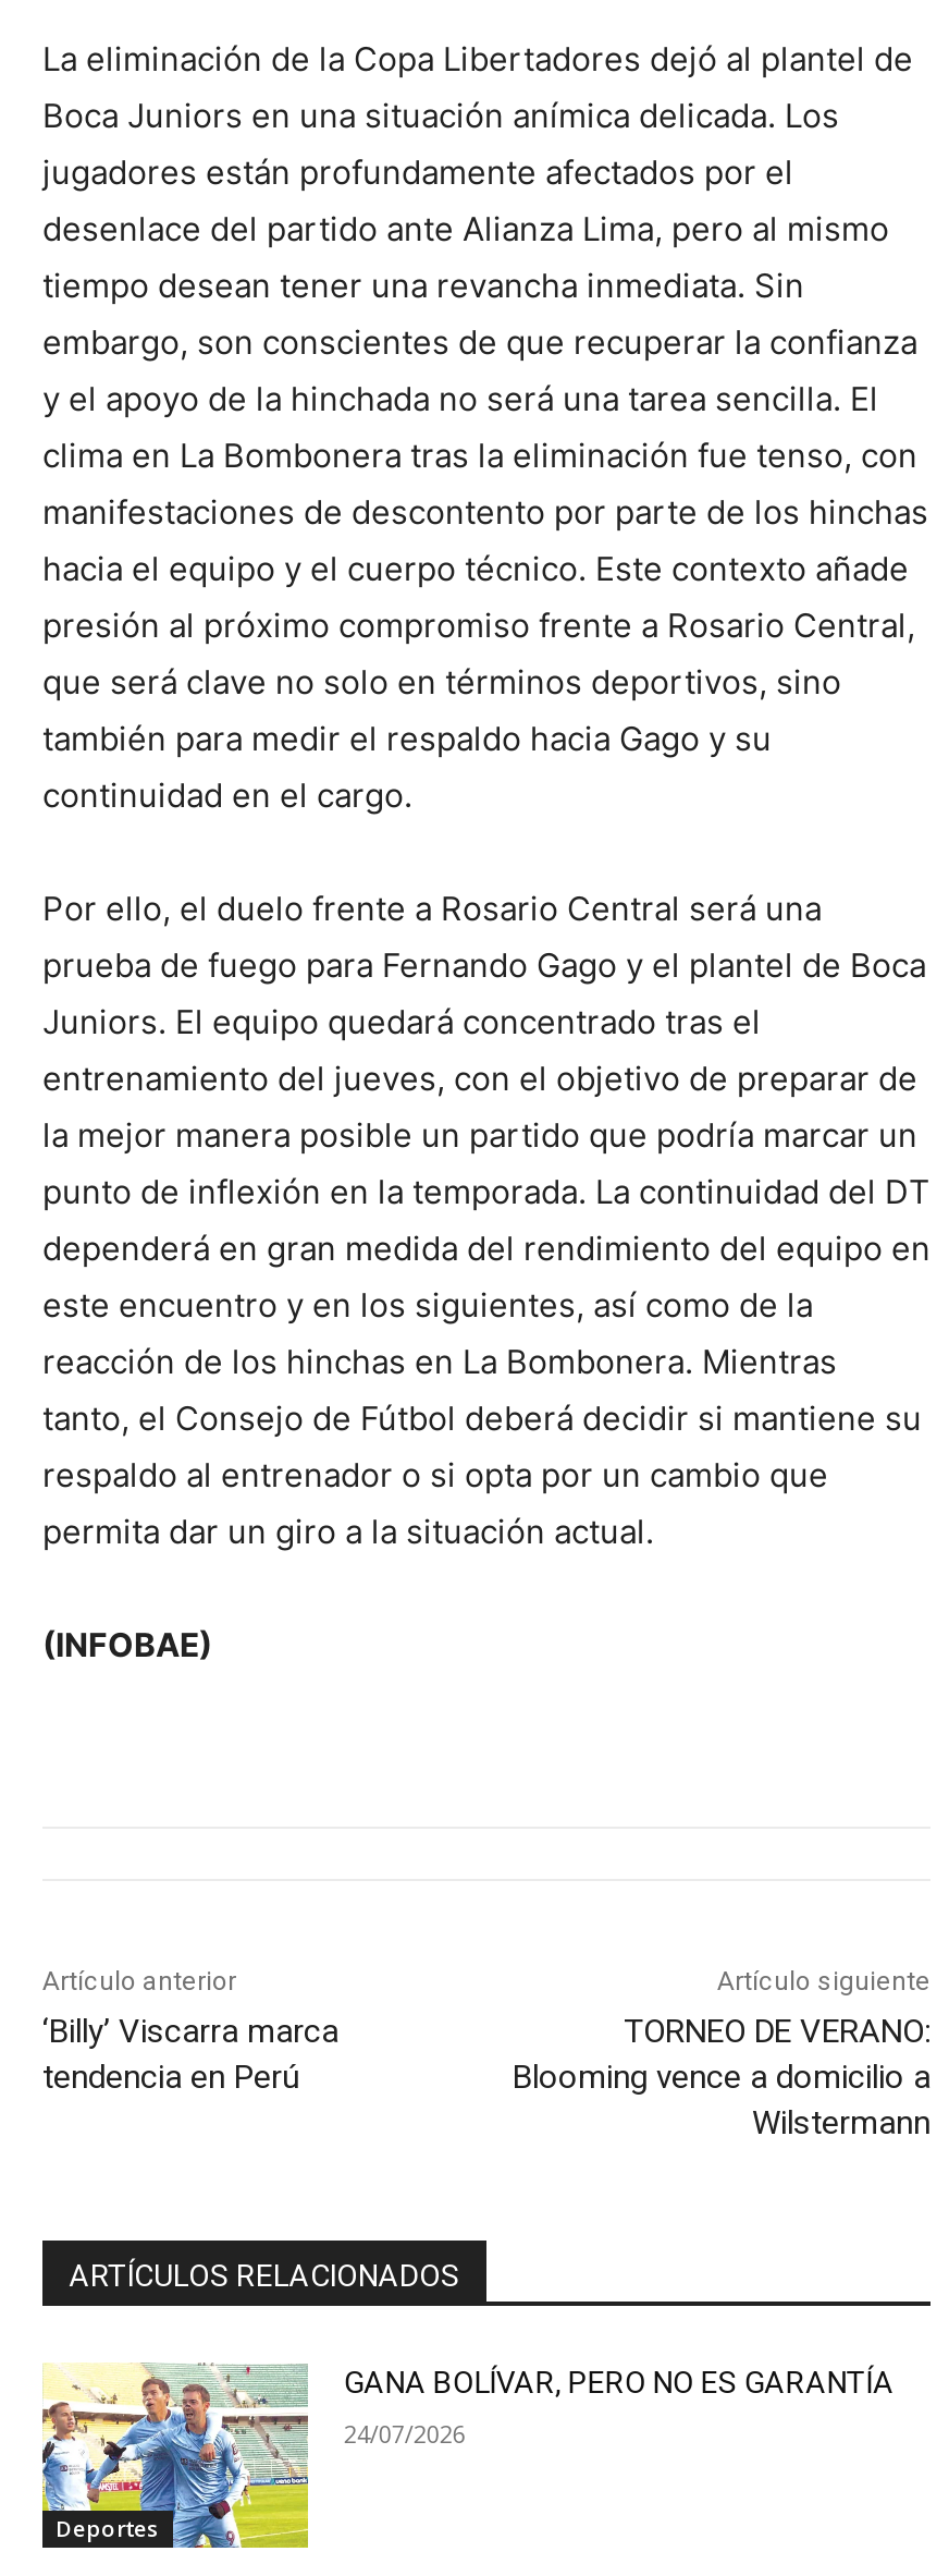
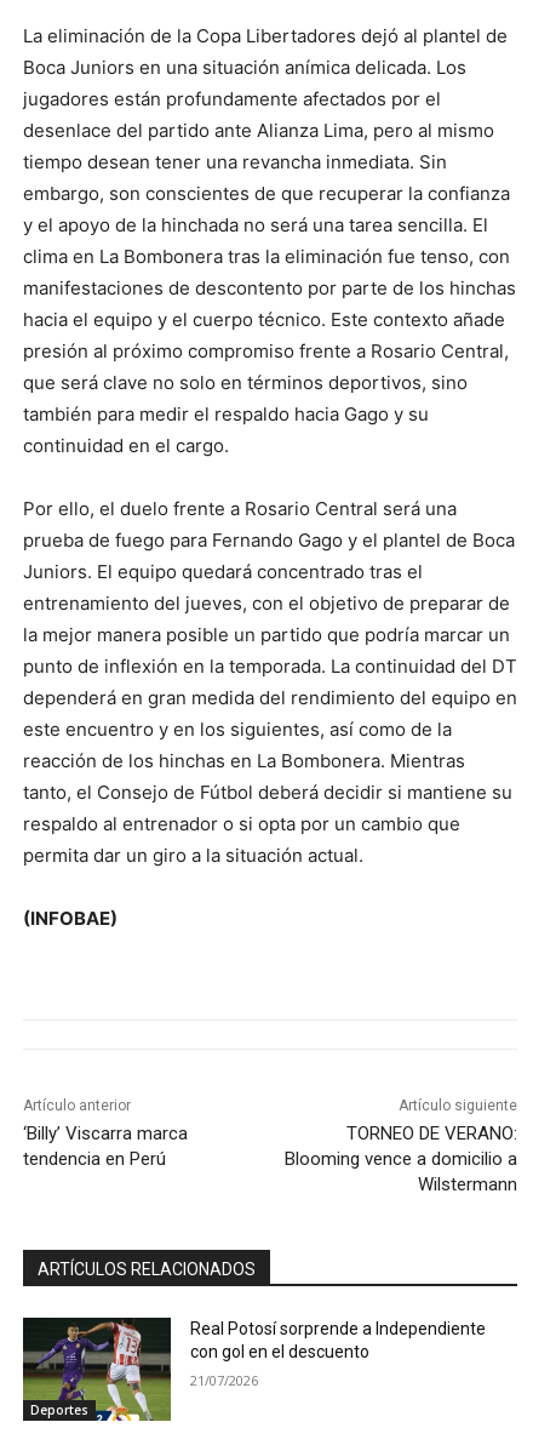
- [image]
- GANA BOLÍVAR, PERO NO ES GARANTÍA
+ [image]
+ Real Potosí sorprende a Independiente
+ con gol en el descuento

- 24/07/2026
+ 21/07/2026
